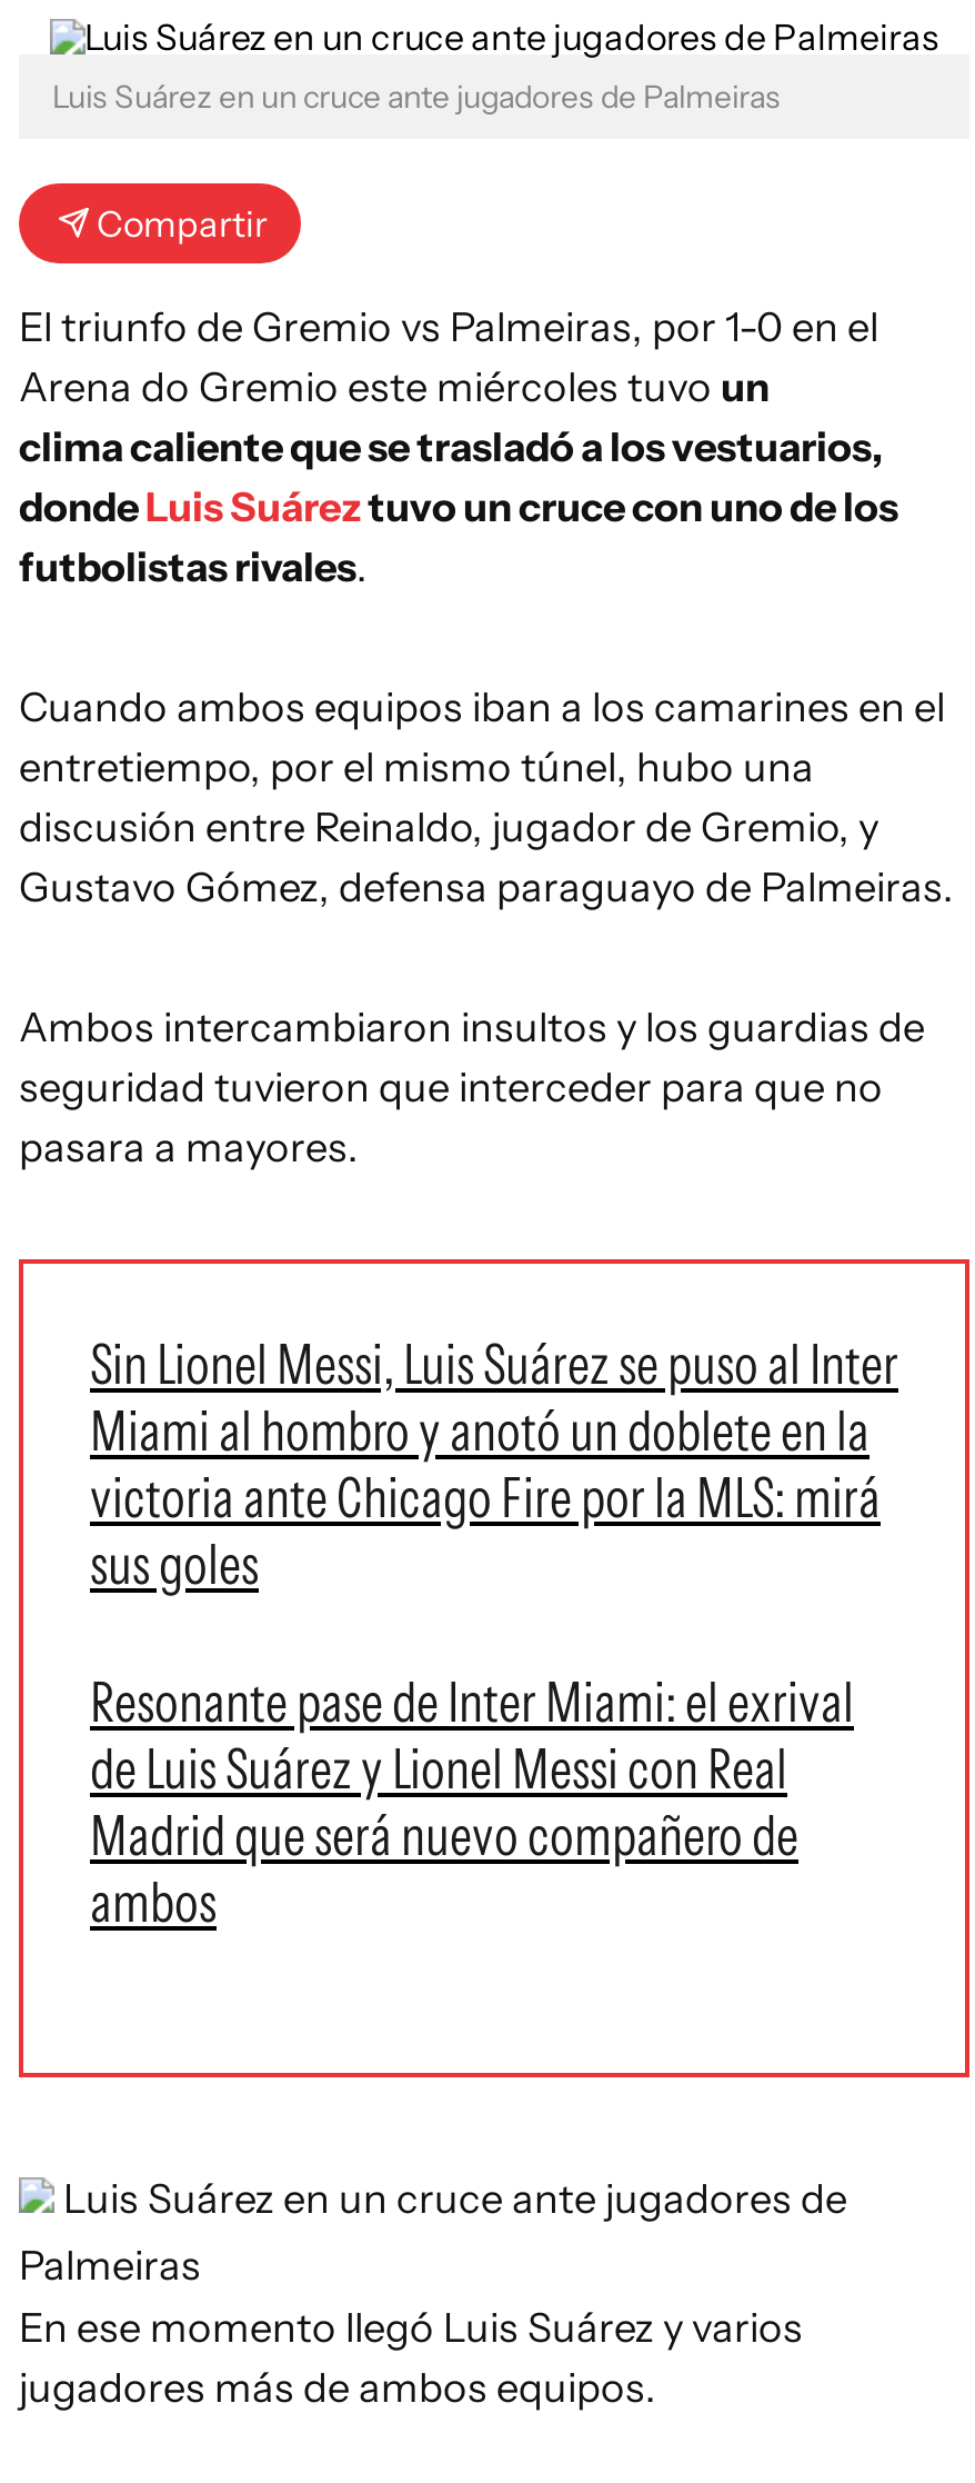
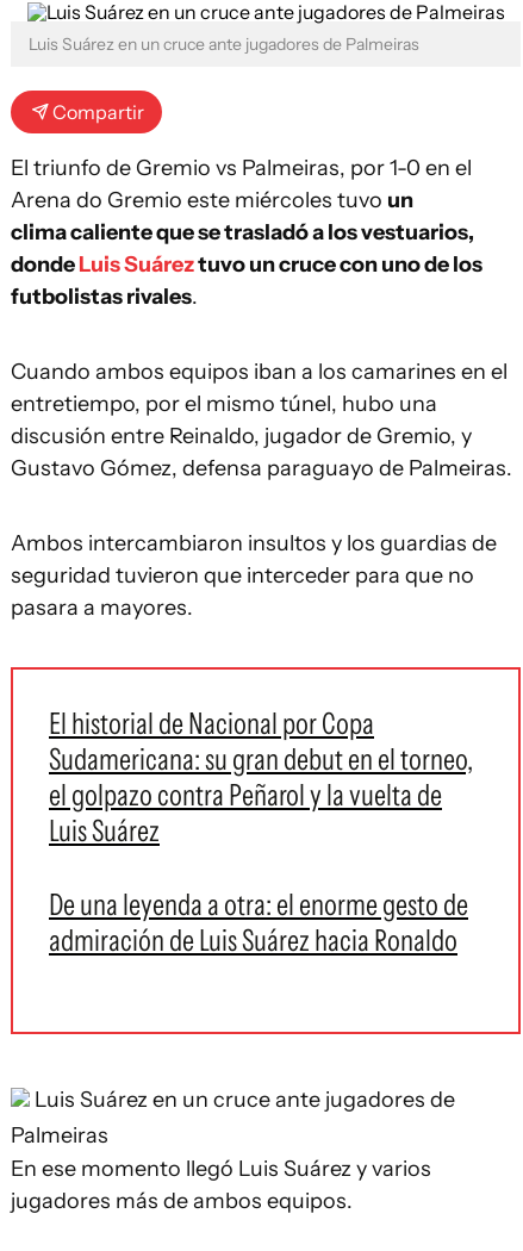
- Sin Lionel Messi, Luis Suárez se puso al Inter
- Miami al hombro y anotó un doblete en la
- victoria ante Chicago Fire por la MLS: mirá
- sus goles
+ El historial de Nacional por Copa
+ Sudamericana: su gran debut en el torneo,
+ el golpazo contra Peñarol y la vuelta de
+ Luis Suárez

- Resonante pase de Inter Miami: el exrival
- de Luis Suárez y Lionel Messi con Real
- Madrid que será nuevo compañero de
- ambos
+ De una leyenda a otra: el enorme gesto de
+ admiración de Luis Suárez hacia Ronaldo
